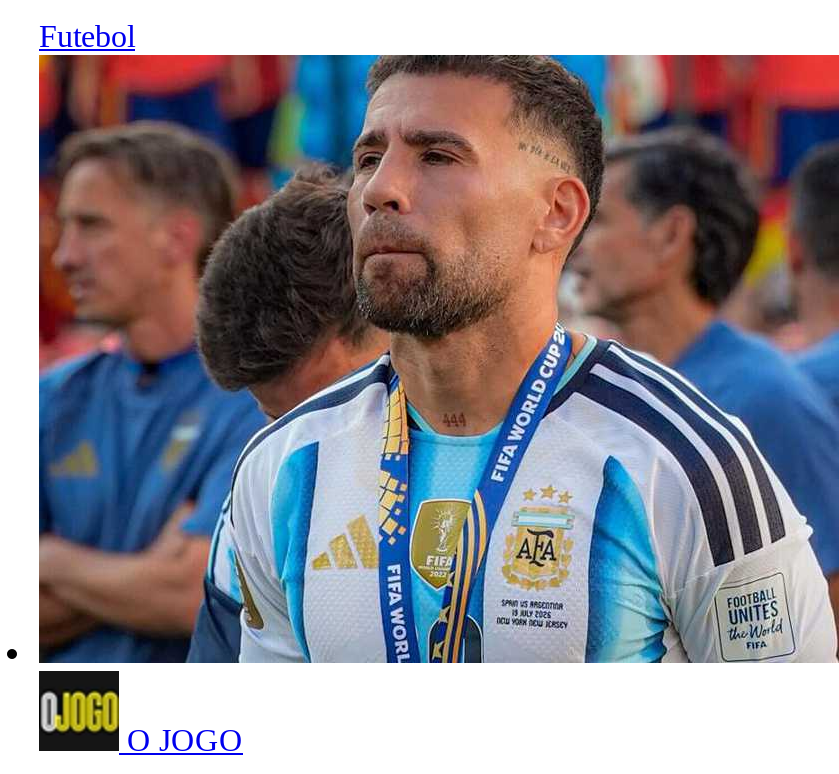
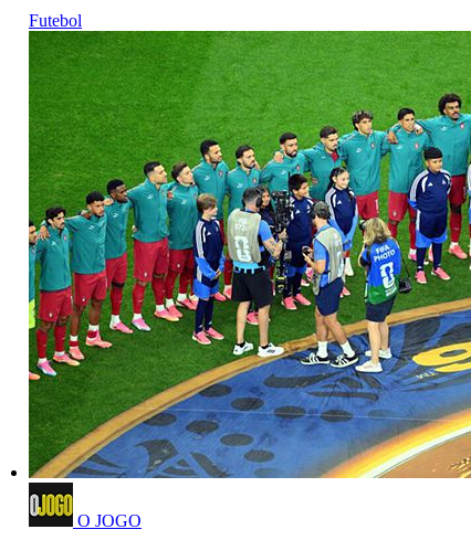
- [image]
+ [image]
